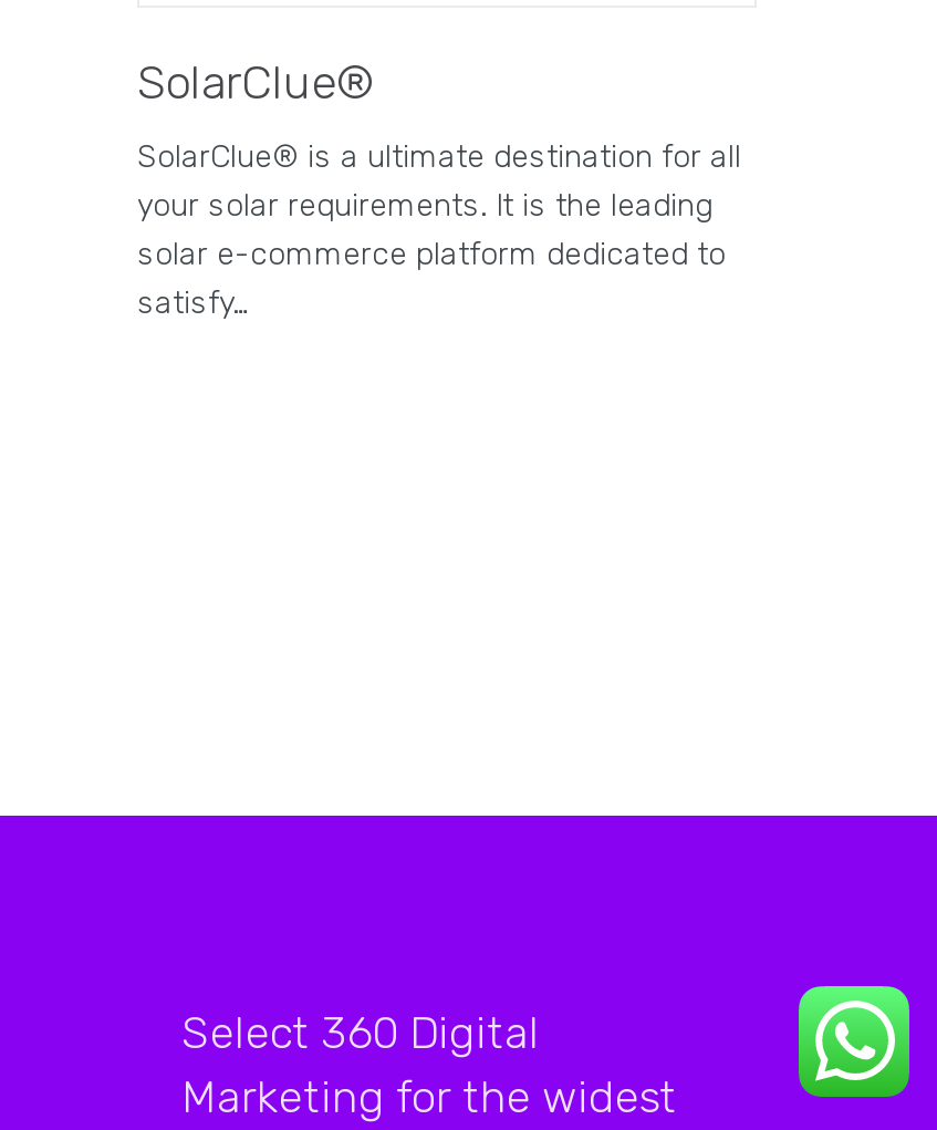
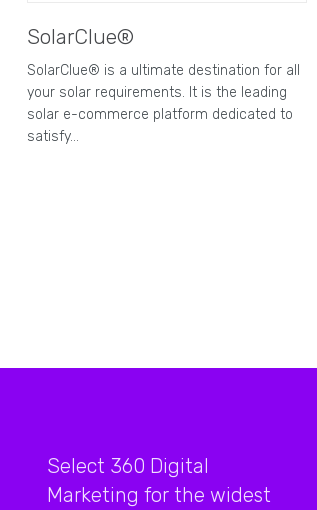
- [image]
